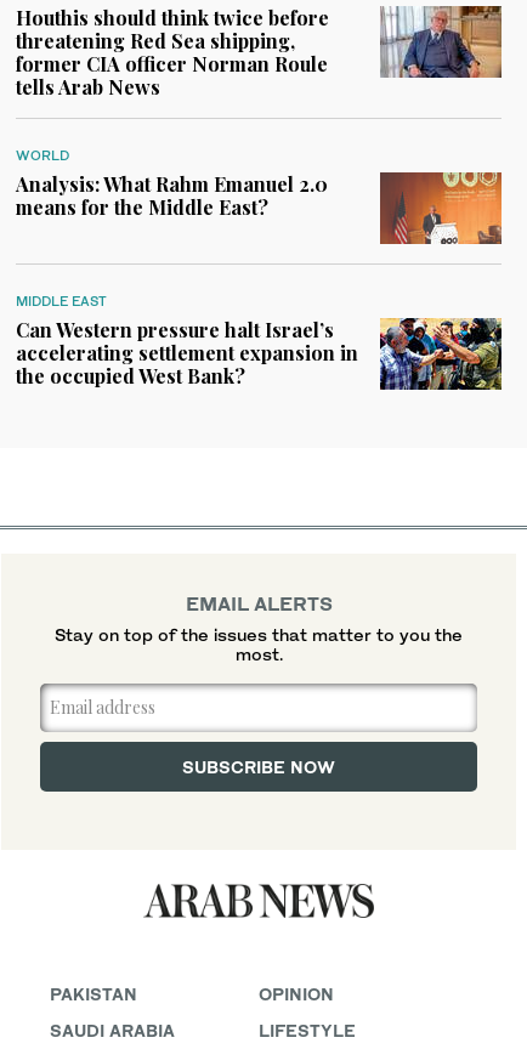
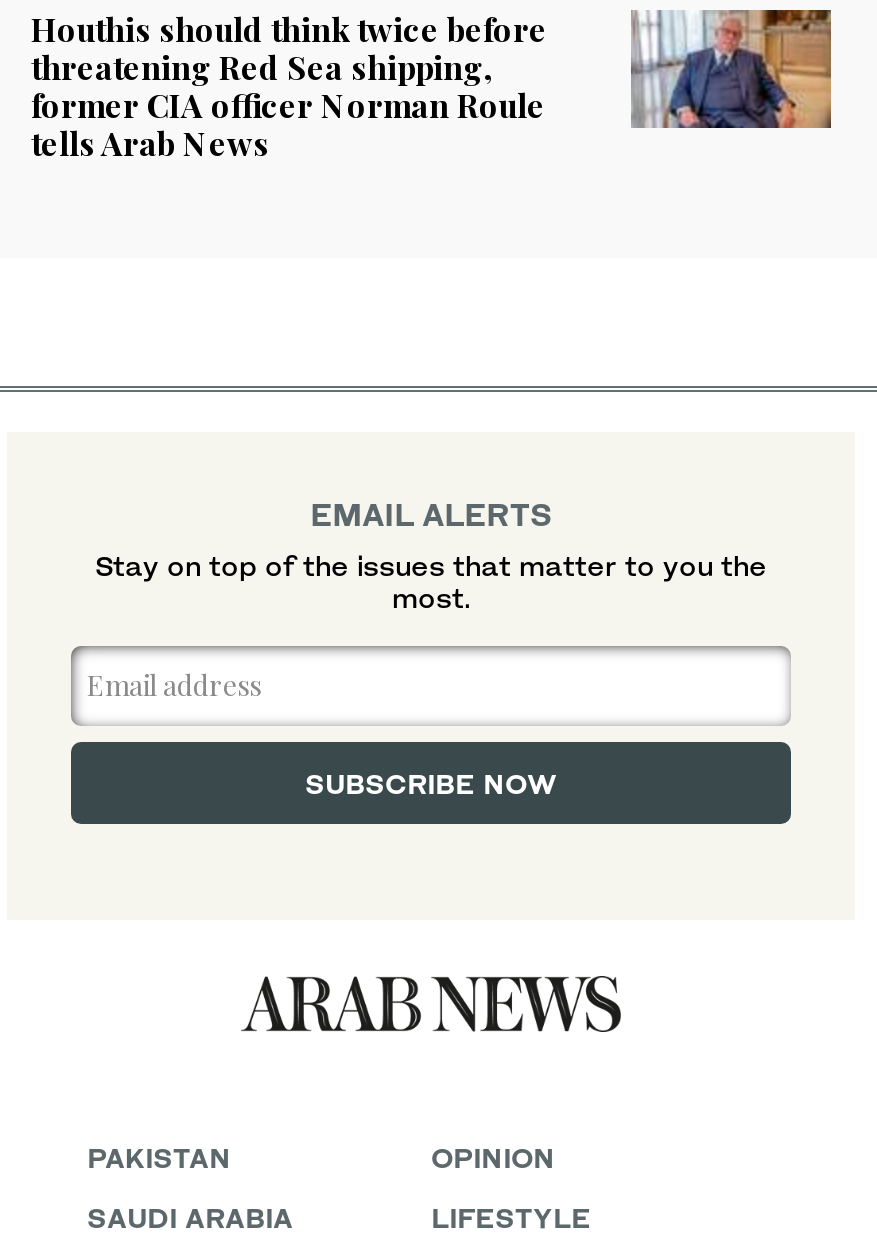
- WORLD
- Analysis: What Rahm Emanuel 2.0
- means for the Middle East?

- [image]

- [image]
- MIDDLE EAST
- Can Western pressure halt Israel’s
- accelerating settlement expansion in
- the occupied West Bank?
